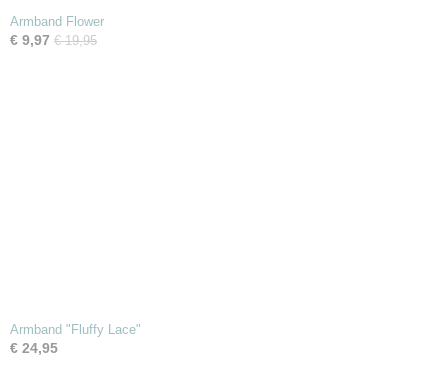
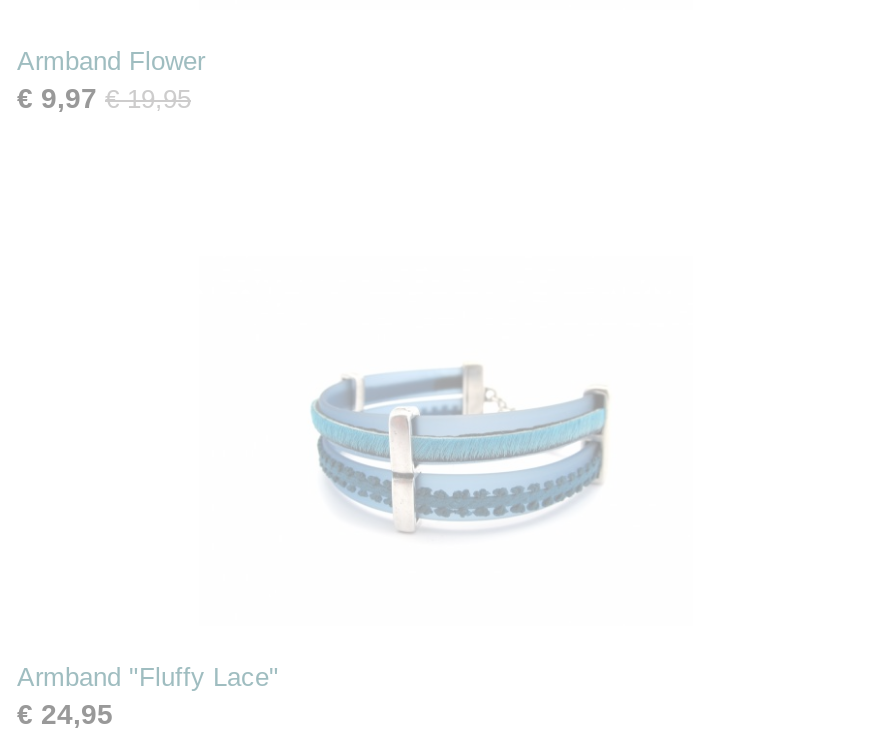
+ [image]
